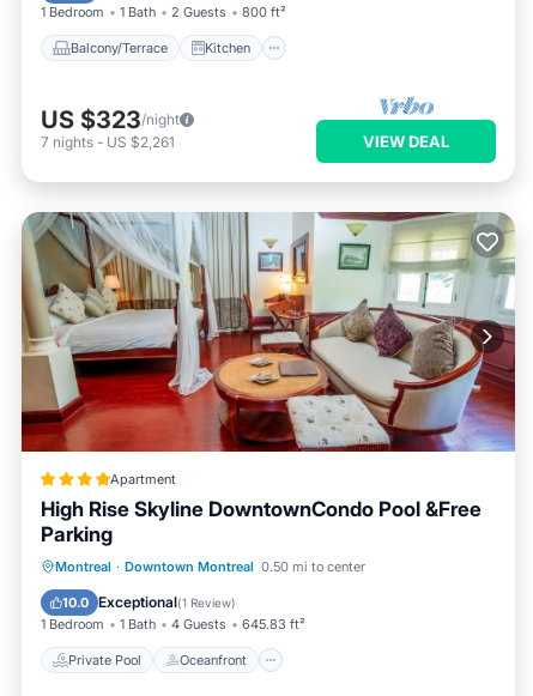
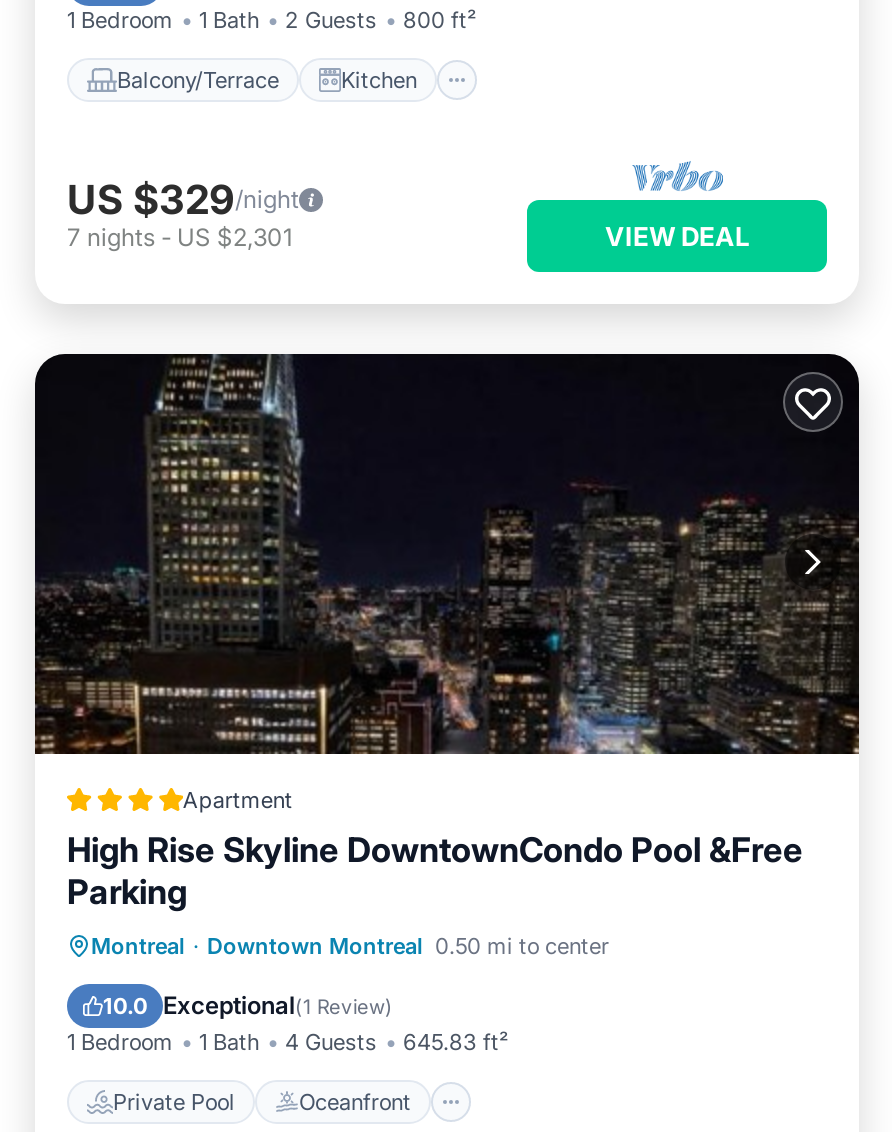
- US $323/night
+ US $329/night

- 7 nights - US $2,261
+ 7 nights - US $2,301

- [image]
+ [image]
